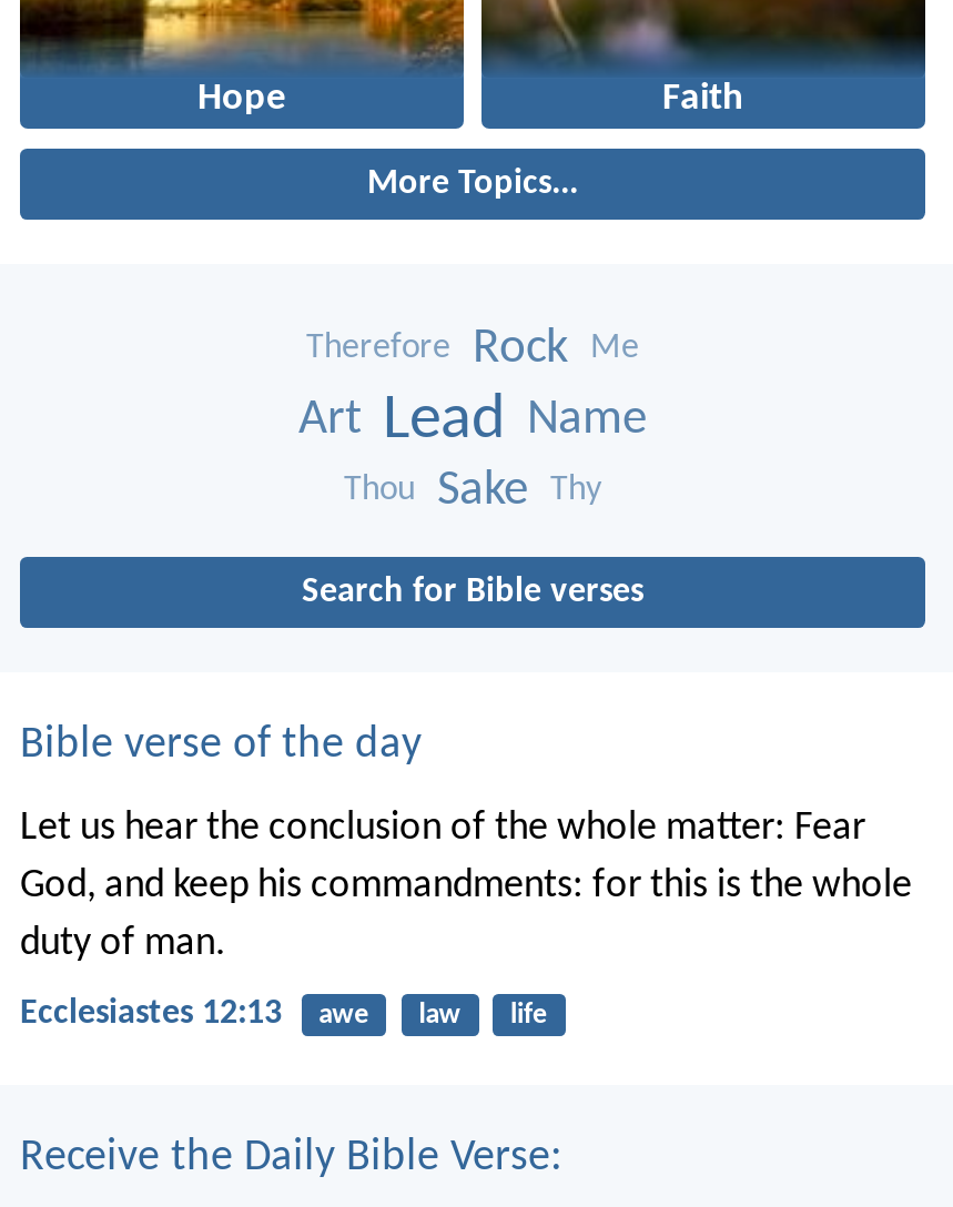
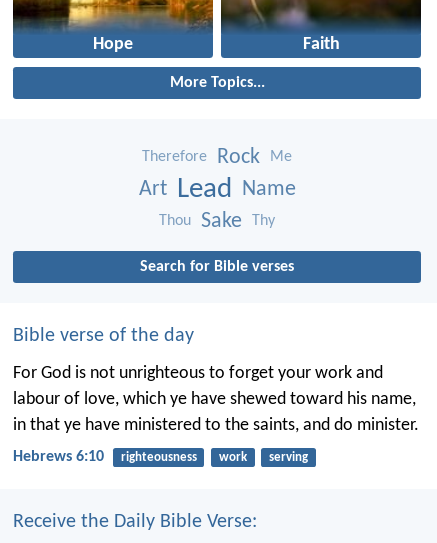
- Let us hear the conclusion of the whole matter: Fear
- God, and keep his commandments: for this is the whole
- duty of man.
+ For God is not unrighteous to forget your work and
+ labour of love, which ye have shewed toward his name,
+ in that ye have ministered to the saints, and do minister.

- Ecclesiastes 12:13
- awe
- law
- life
+ Hebrews 6:10
+ righteousness
+ work
+ serving
